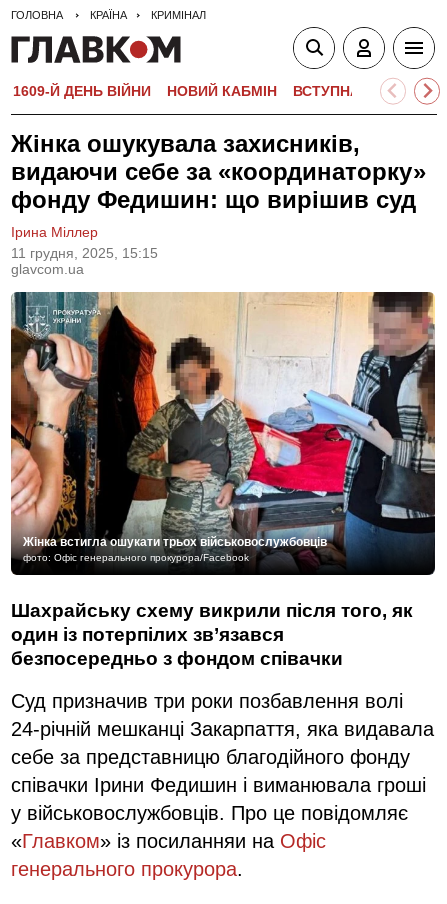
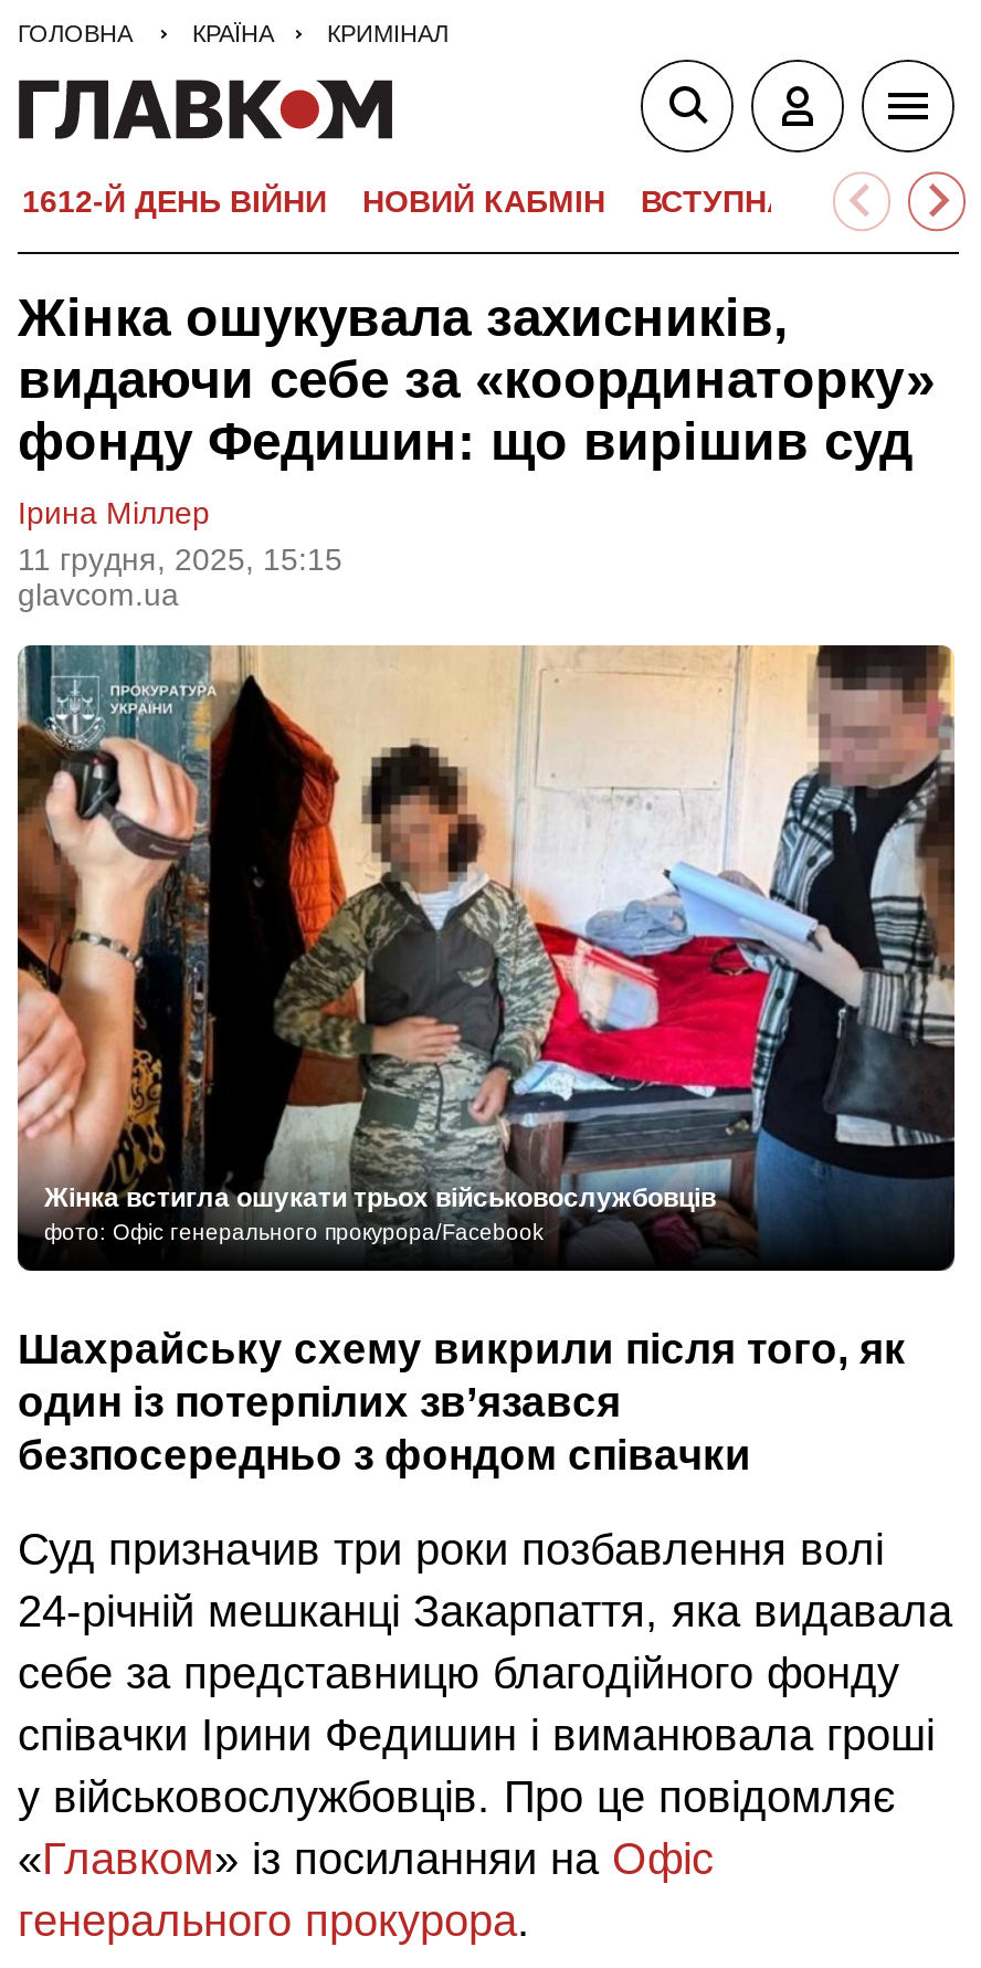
- 1609-Й ДЕНЬ ВІЙНИ
+ 1612-Й ДЕНЬ ВІЙНИ
